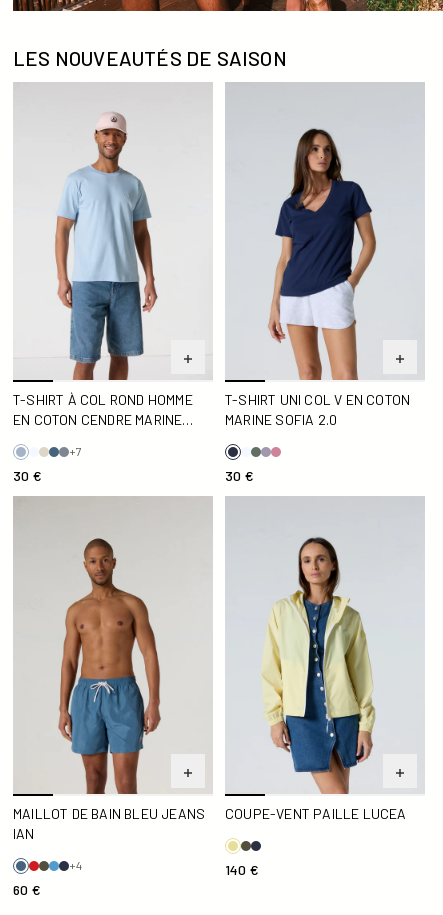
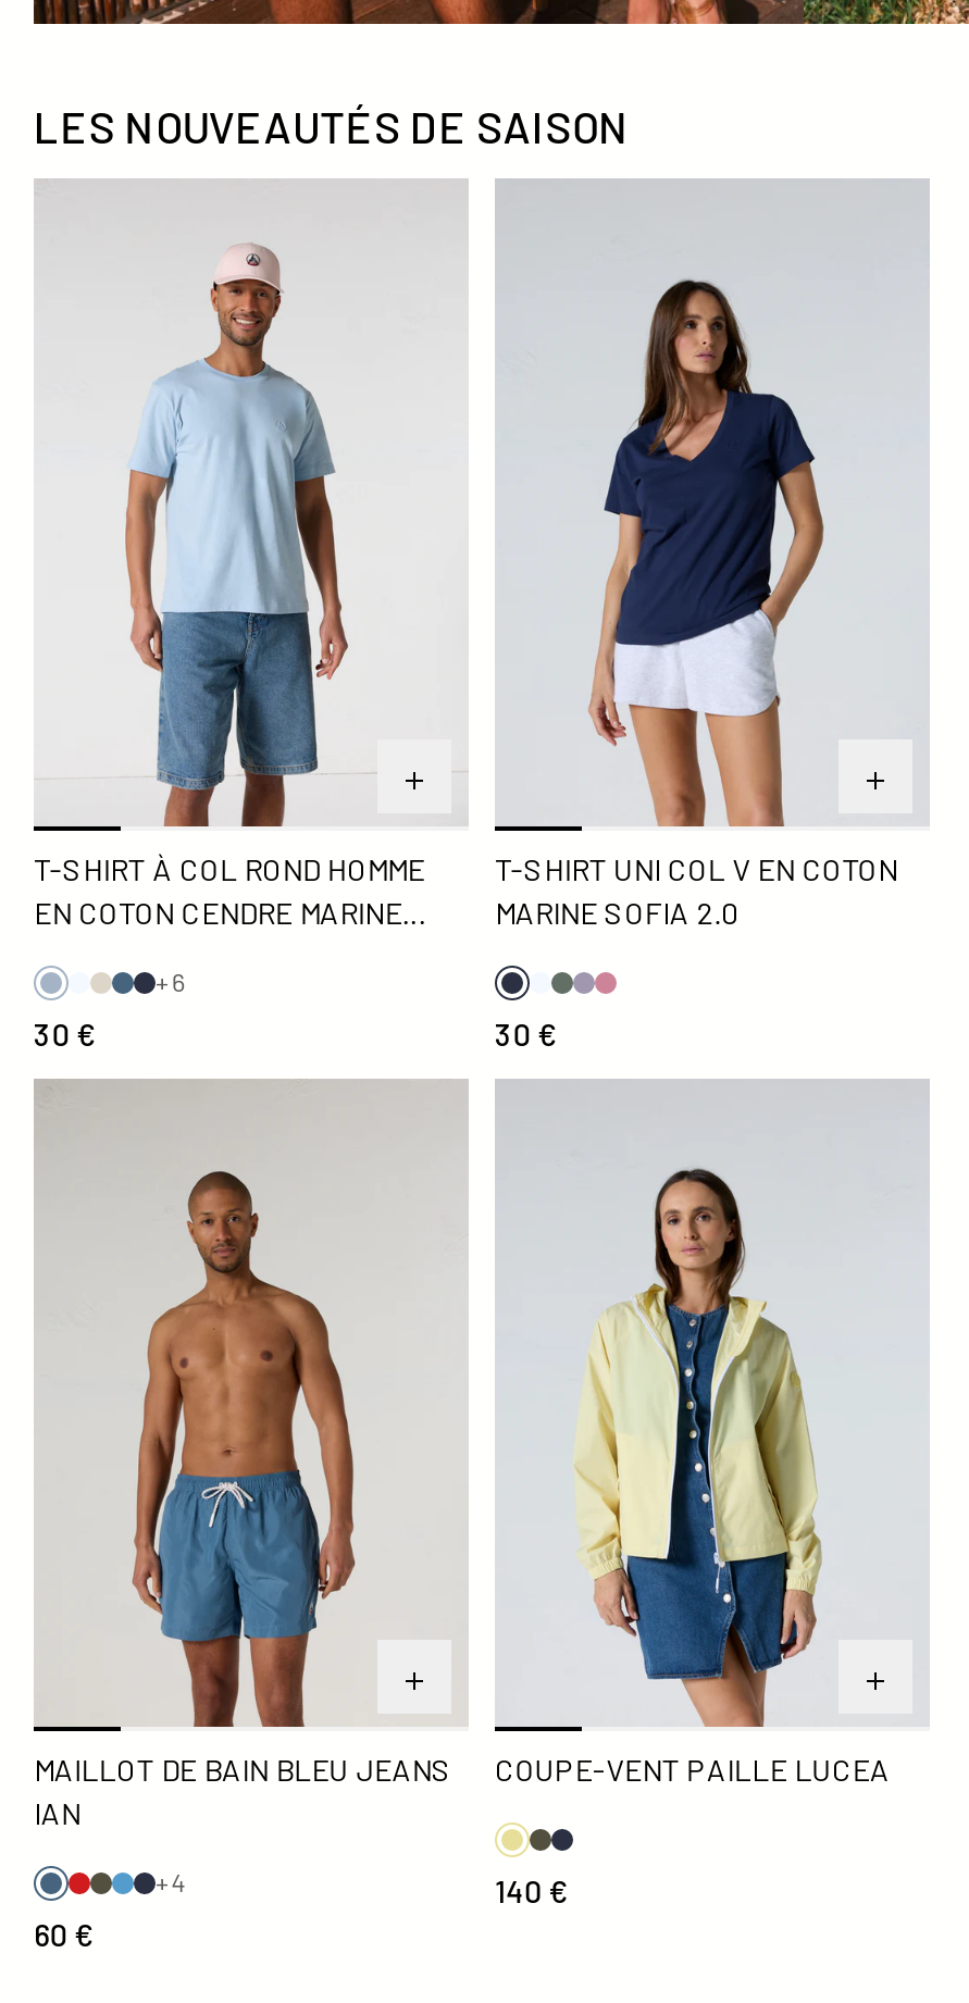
- +7
+ +6
